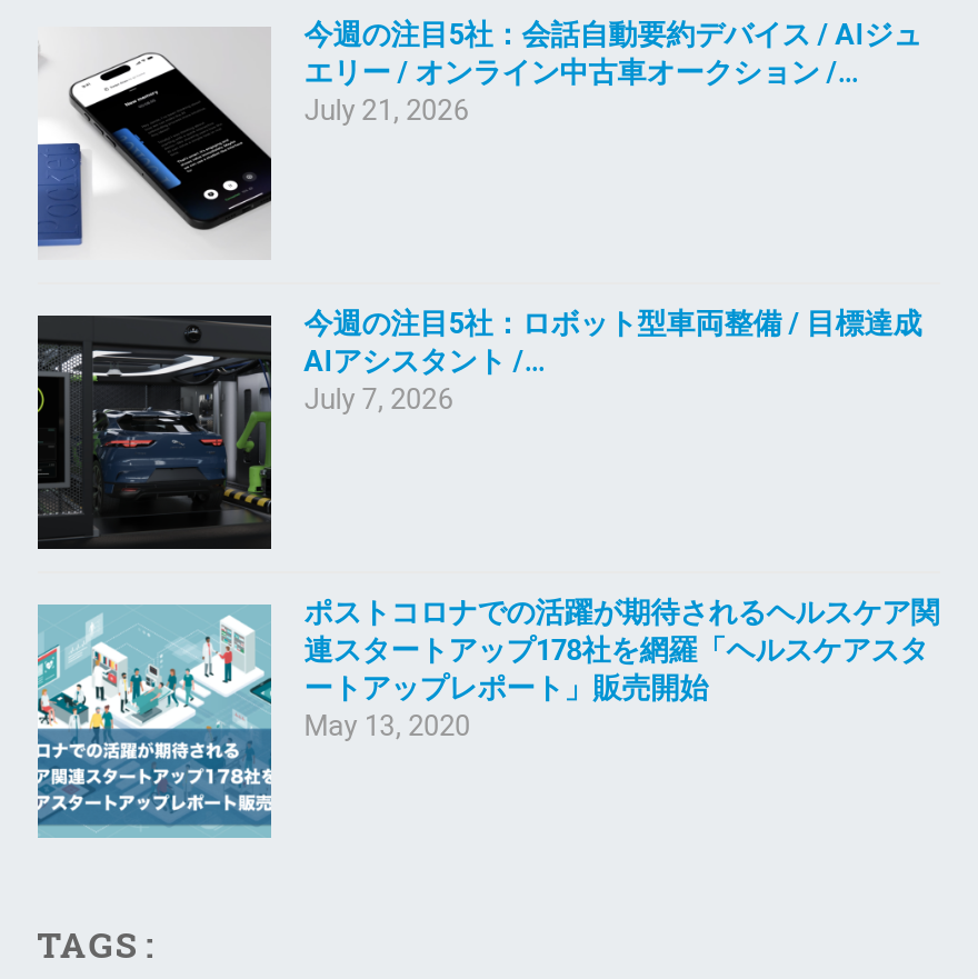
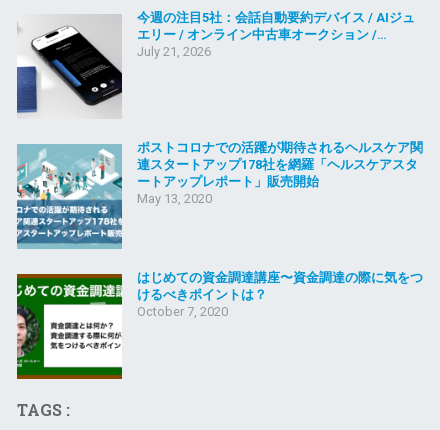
- [image]
- 今週の注目5社：ロボット型車両整備 / 目標達成
- AIアシスタント /…
- July 7, 2026

moved up: [image] | ポストコロナでの活躍が期待されるヘルスケア関 | 連スタートアップ178社を網羅「ヘルスケアスタ | ートアップレポート」販売開始 | May 13, 2020

+ [image]
+ はじめての資金調達講座〜資金調達の際に気をつ
+ けるべきポイントは？
+ October 7, 2020
